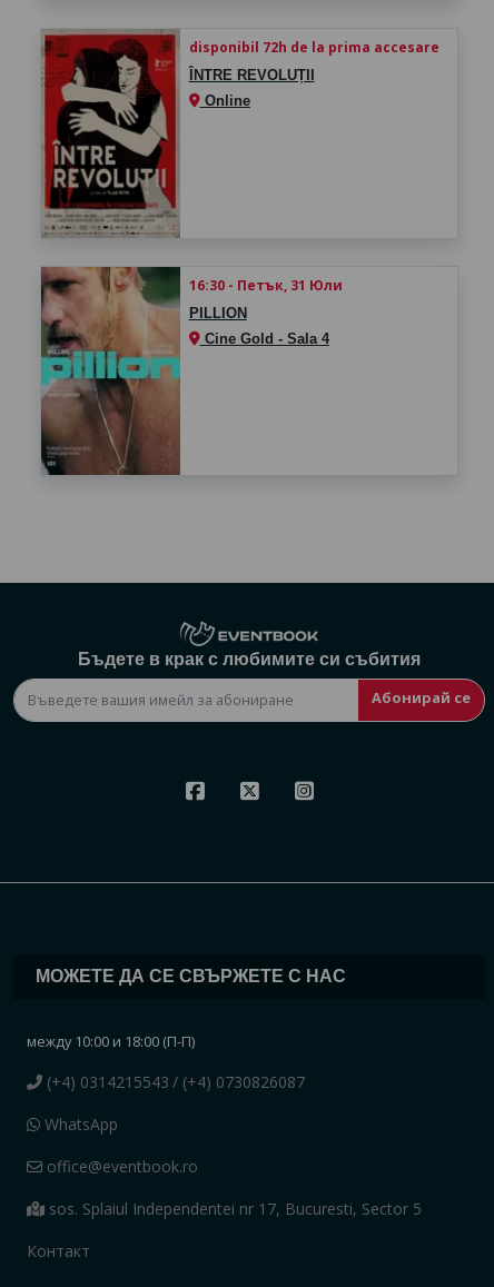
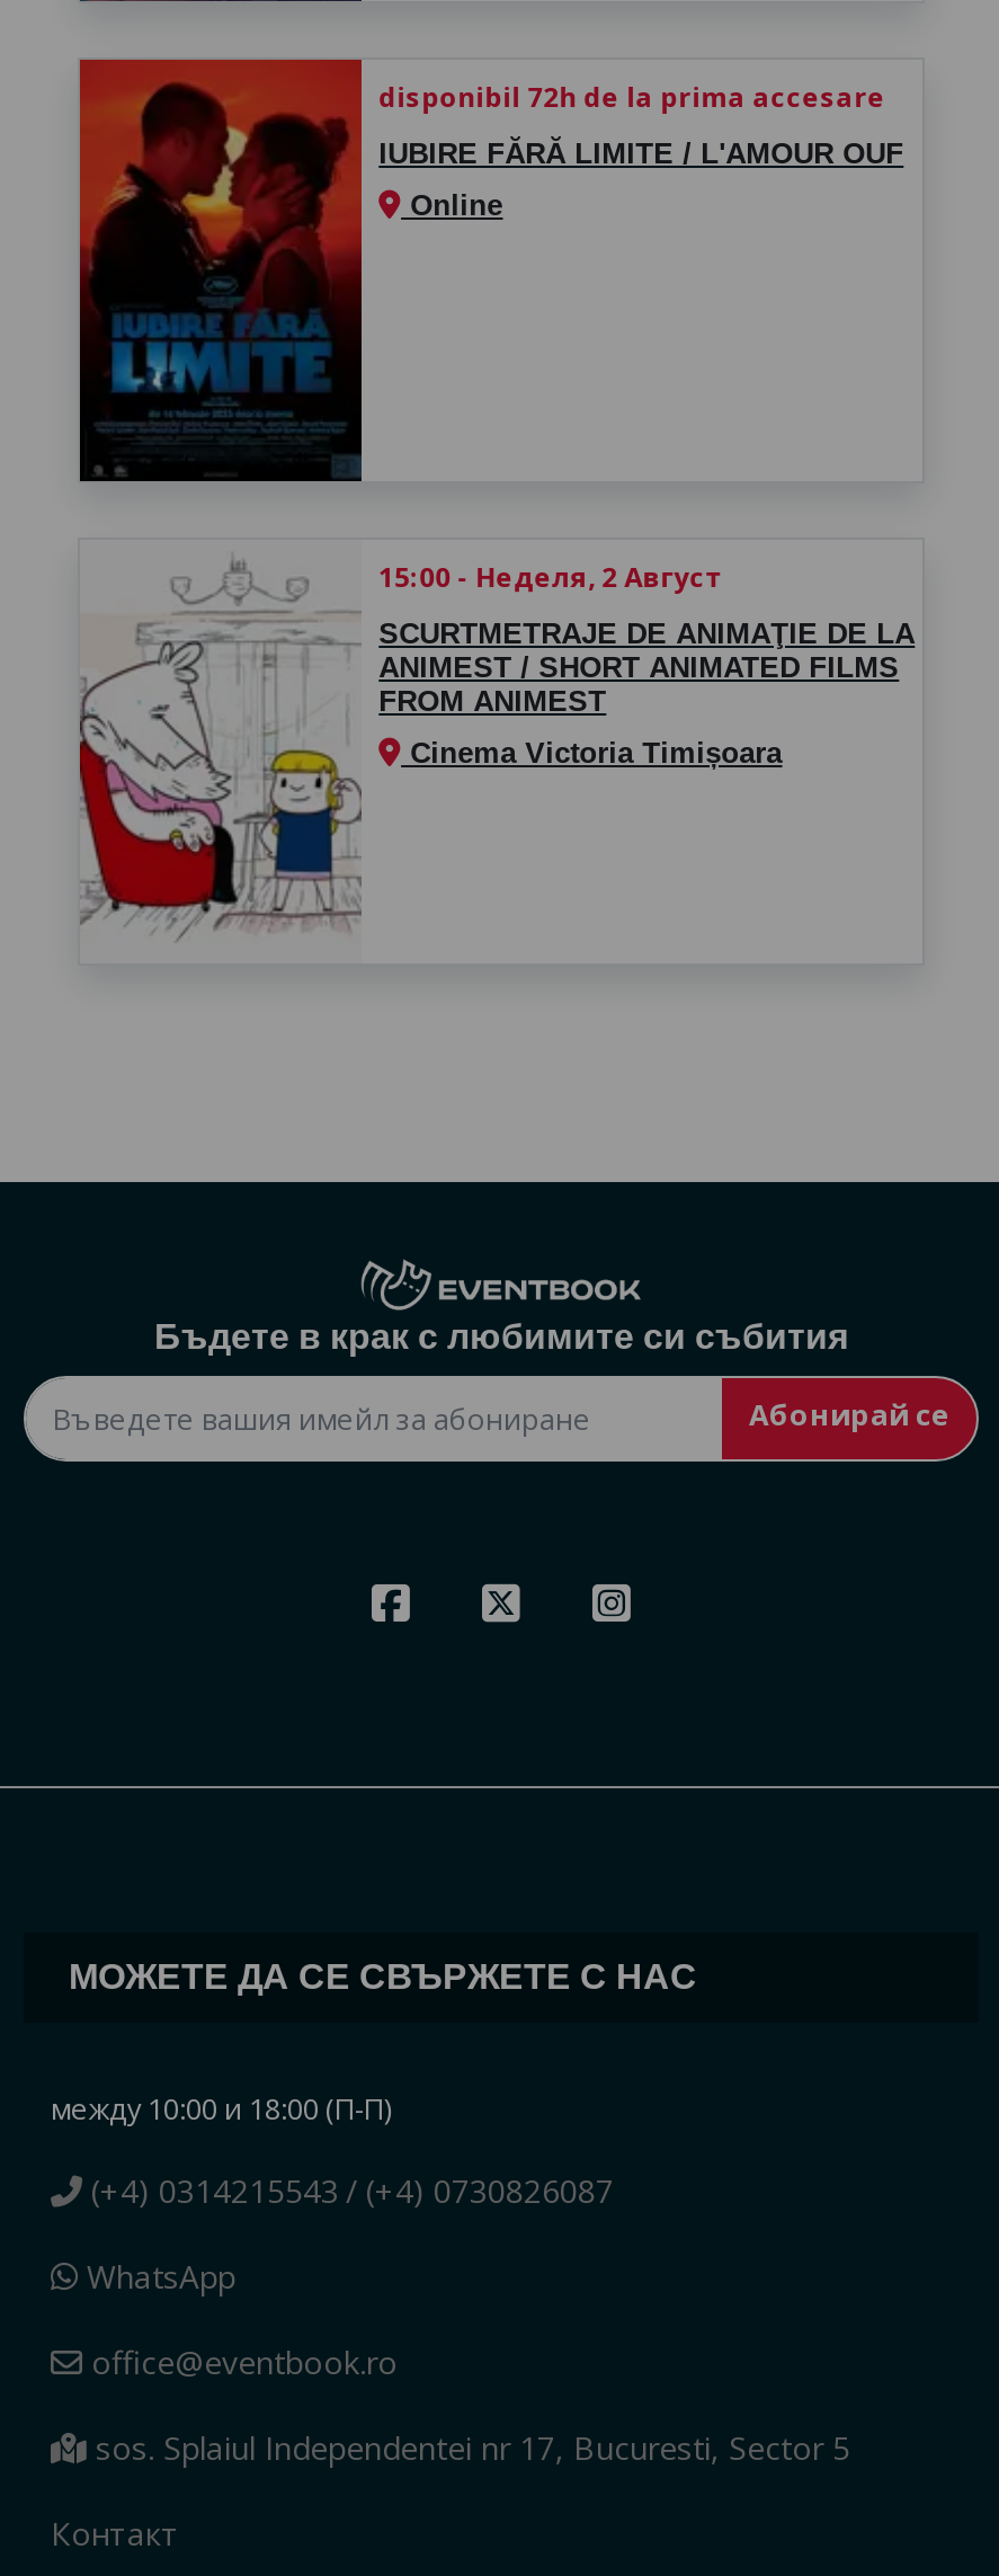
- [image]
- ÎNTRE REVOLUȚII
+ [image]
+ IUBIRE FĂRĂ LIMITE / L'AMOUR OUF

- [image]
- 16:30 - Петък, 31 Юли
+ [image]
+ 15:00 - Неделя, 2 Август

- PILLION
+ SCURTMETRAJE DE ANIMAŢIE DE LA
+ ANIMEST / SHORT ANIMATED FILMS
+ FROM ANIMEST

- Cine Gold - Sala 4
+ Cinema Victoria Timișoara
